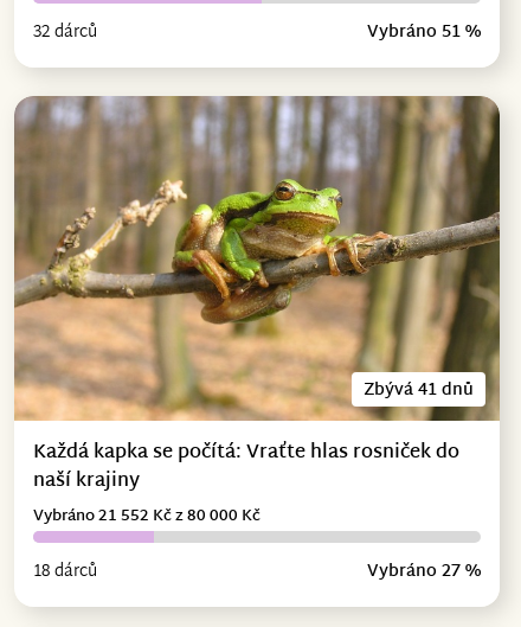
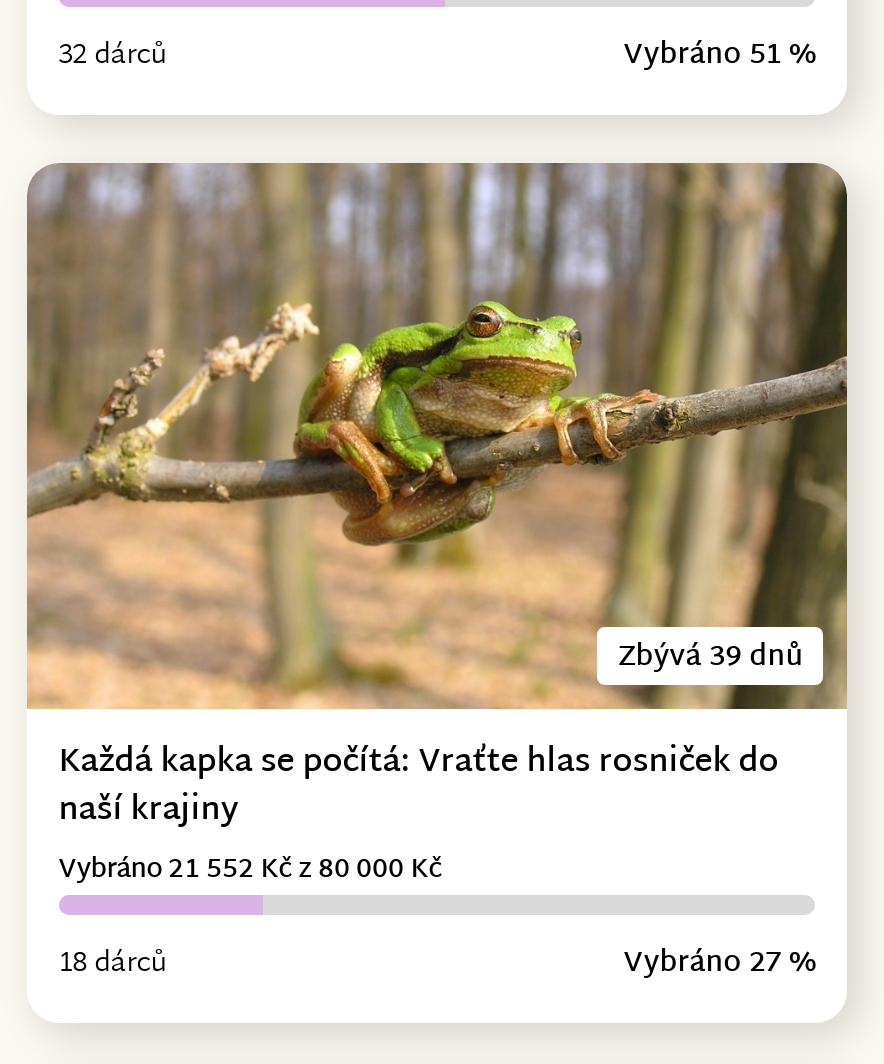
- Zbývá 41 dnů
+ Zbývá 39 dnů
